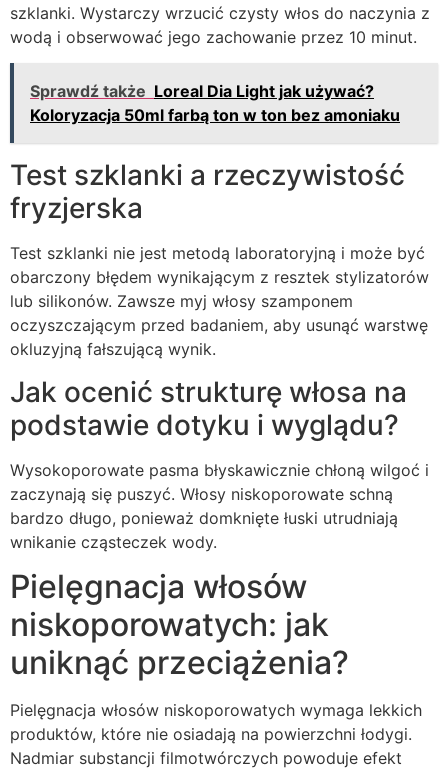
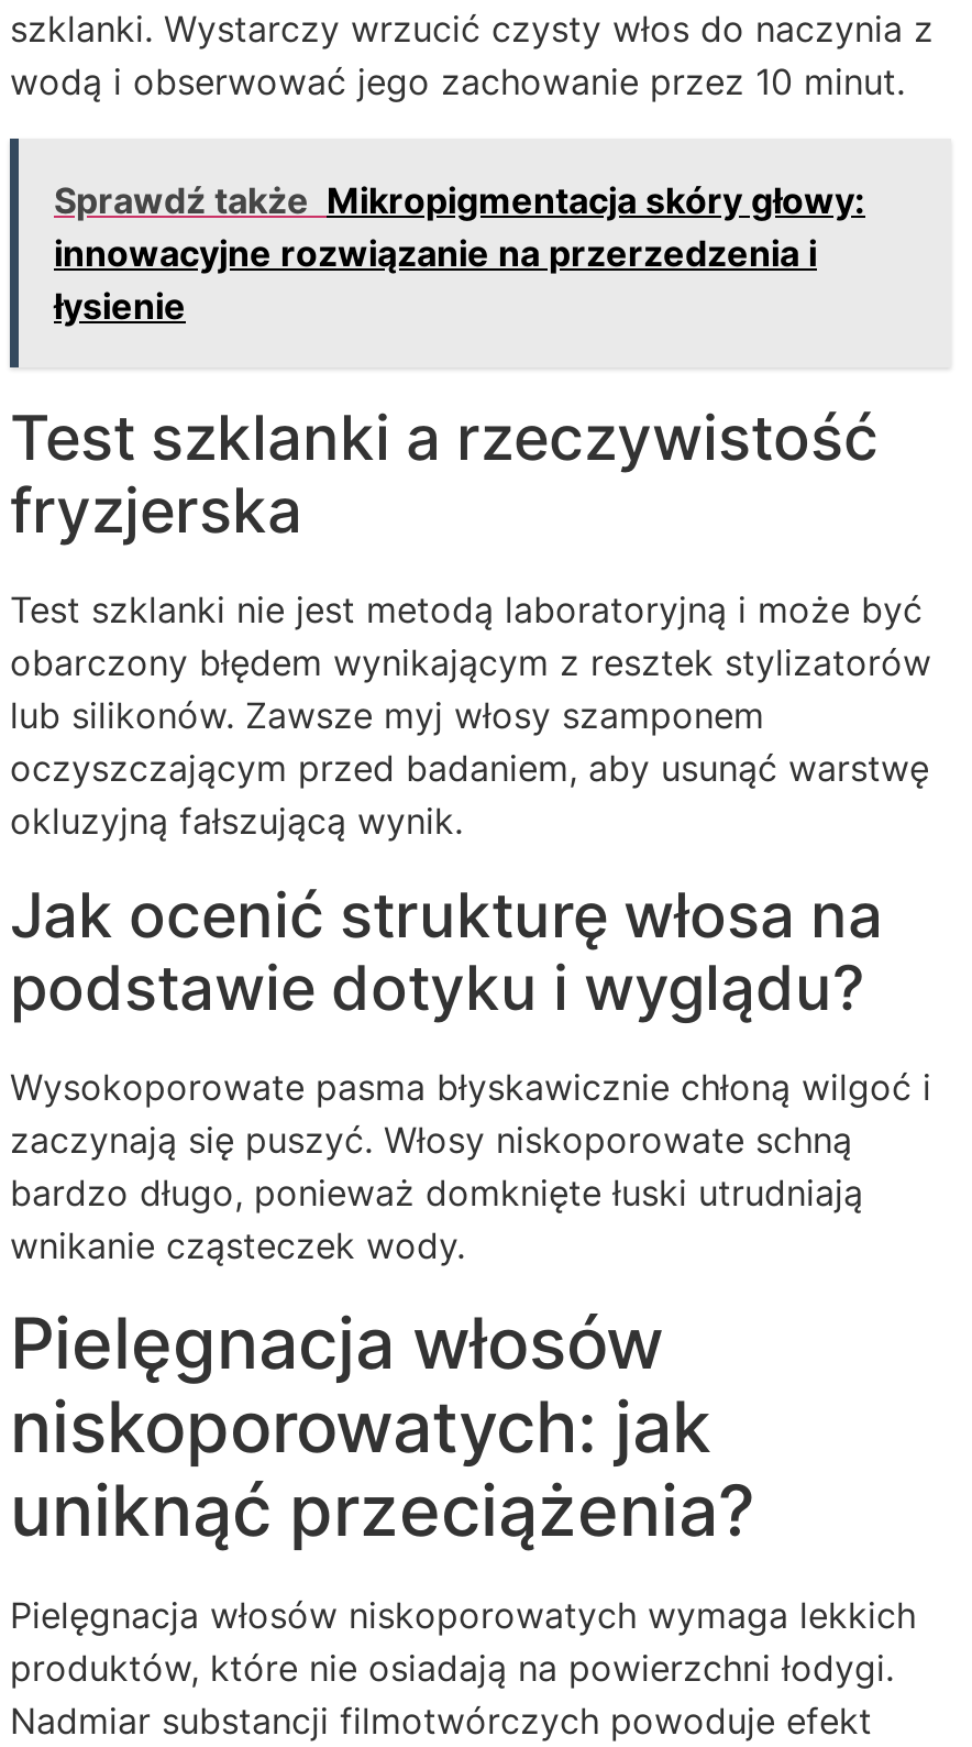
- Sprawdź także Loreal Dia Light jak używać?
- Koloryzacja 50ml farbą ton w ton bez amoniaku
+ Sprawdź także Mikropigmentacja skóry głowy:
+ innowacyjne rozwiązanie na przerzedzenia i
+ łysienie
